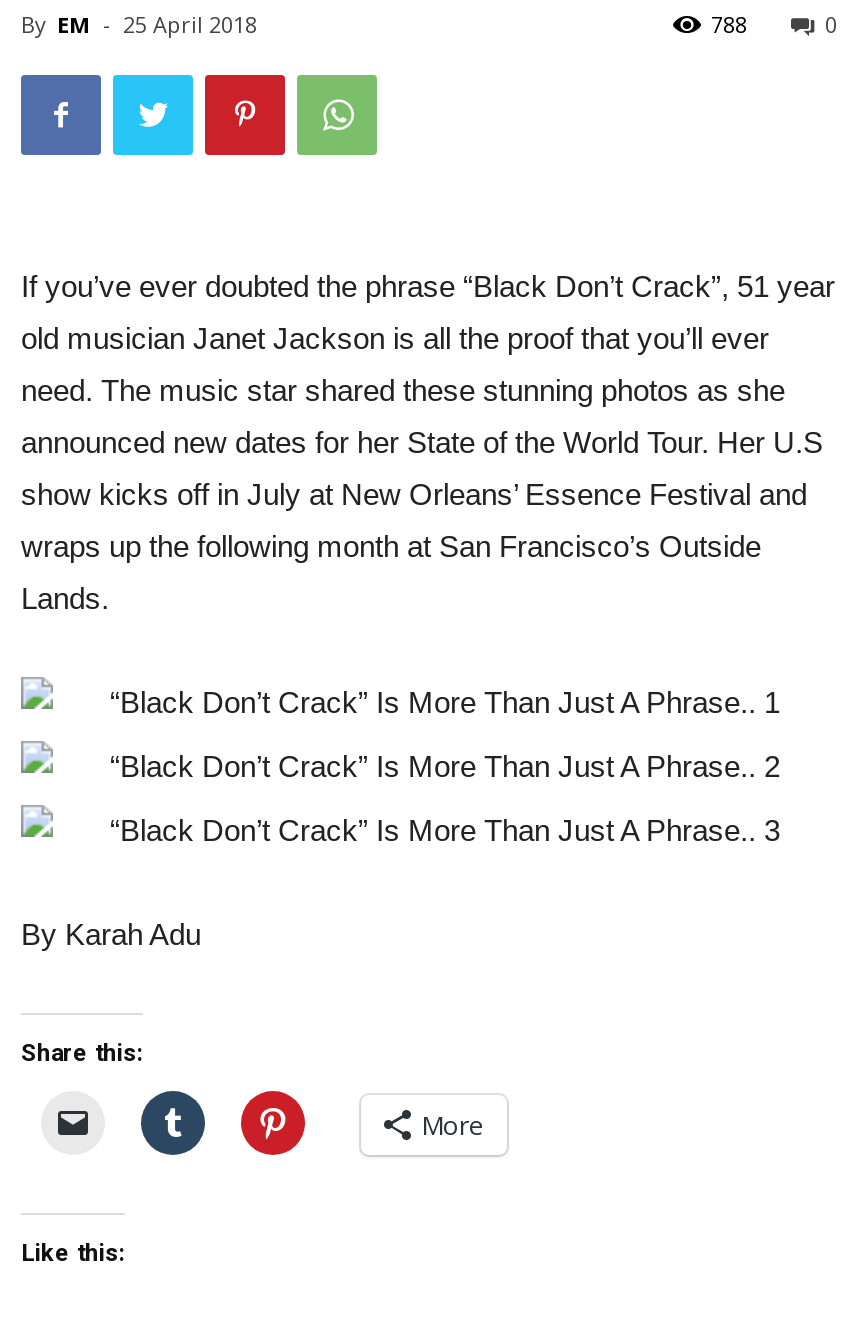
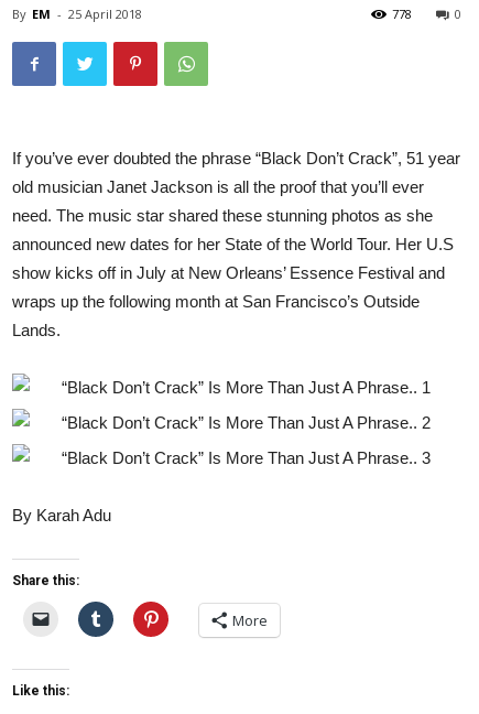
- 788
+ 778
